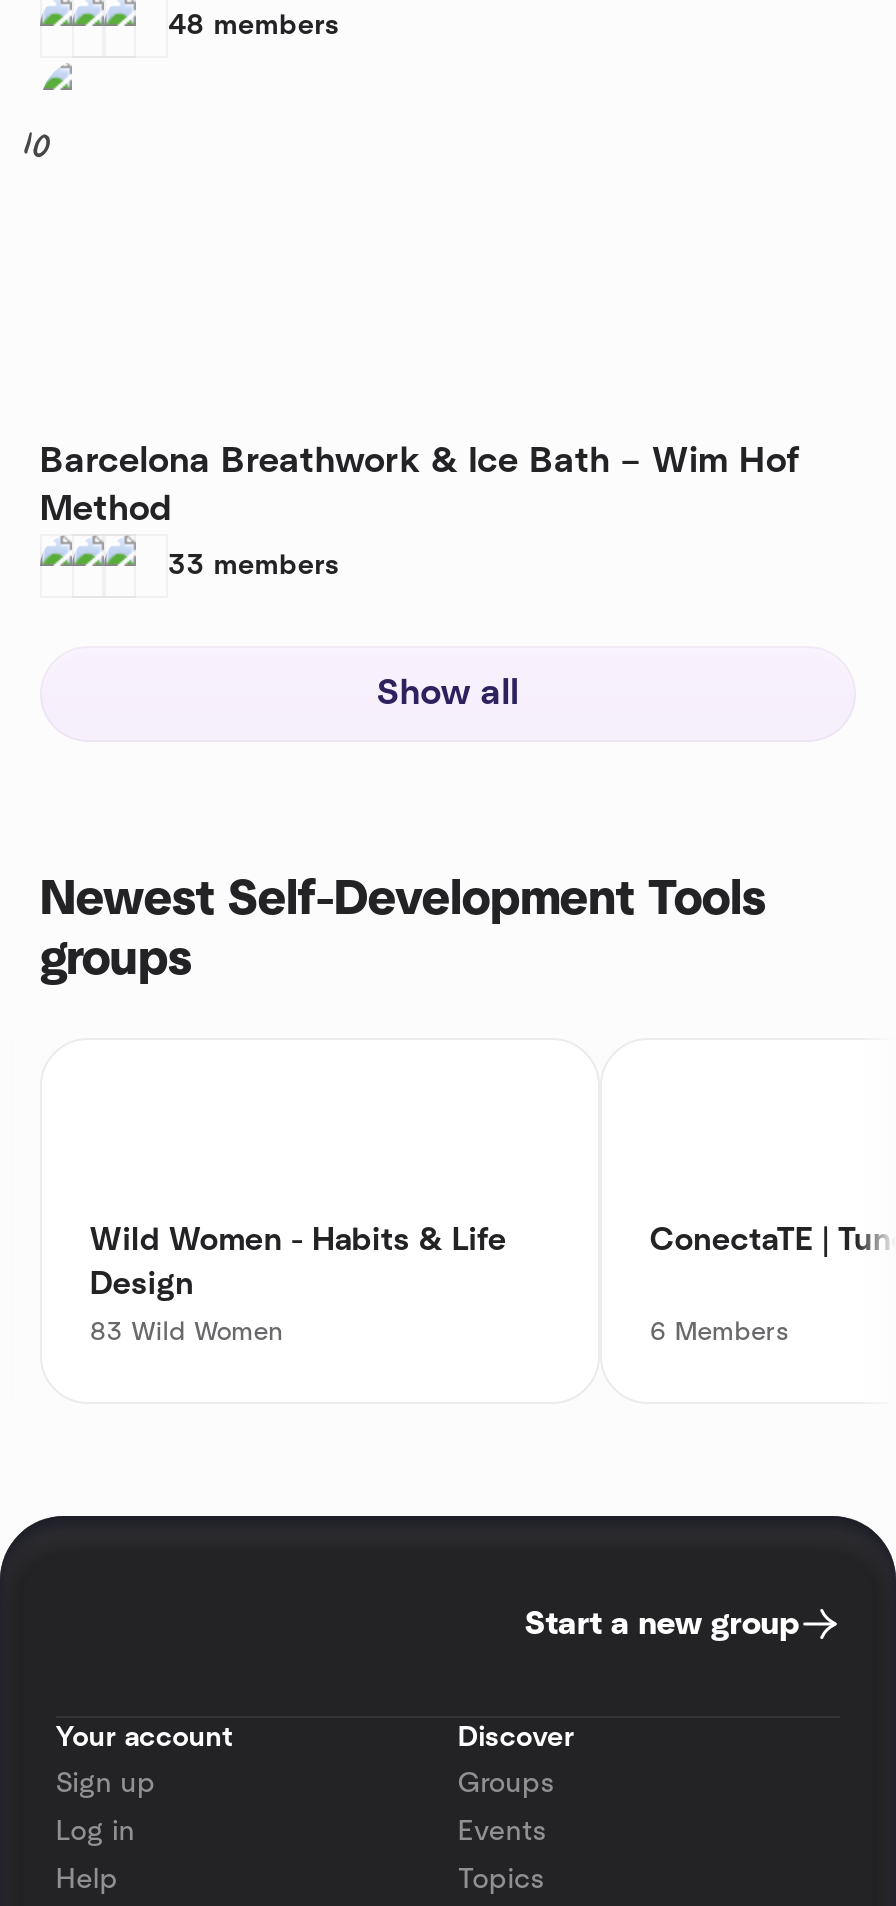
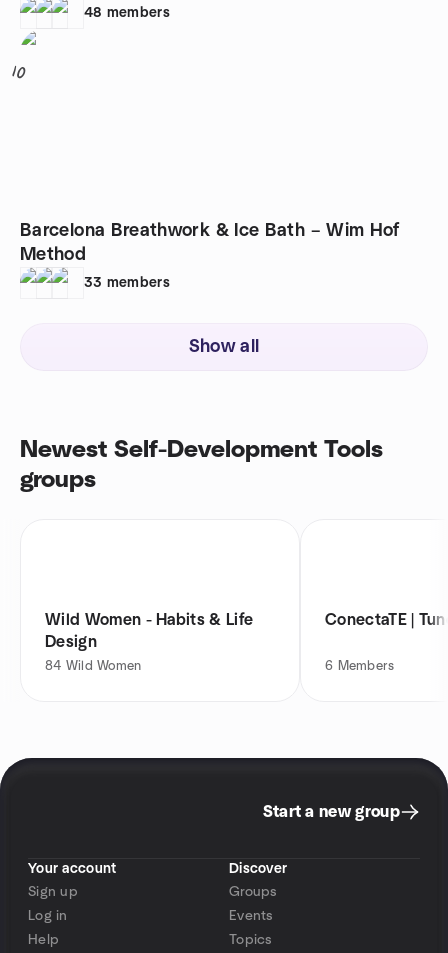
- 83 Wild Women
+ 84 Wild Women
